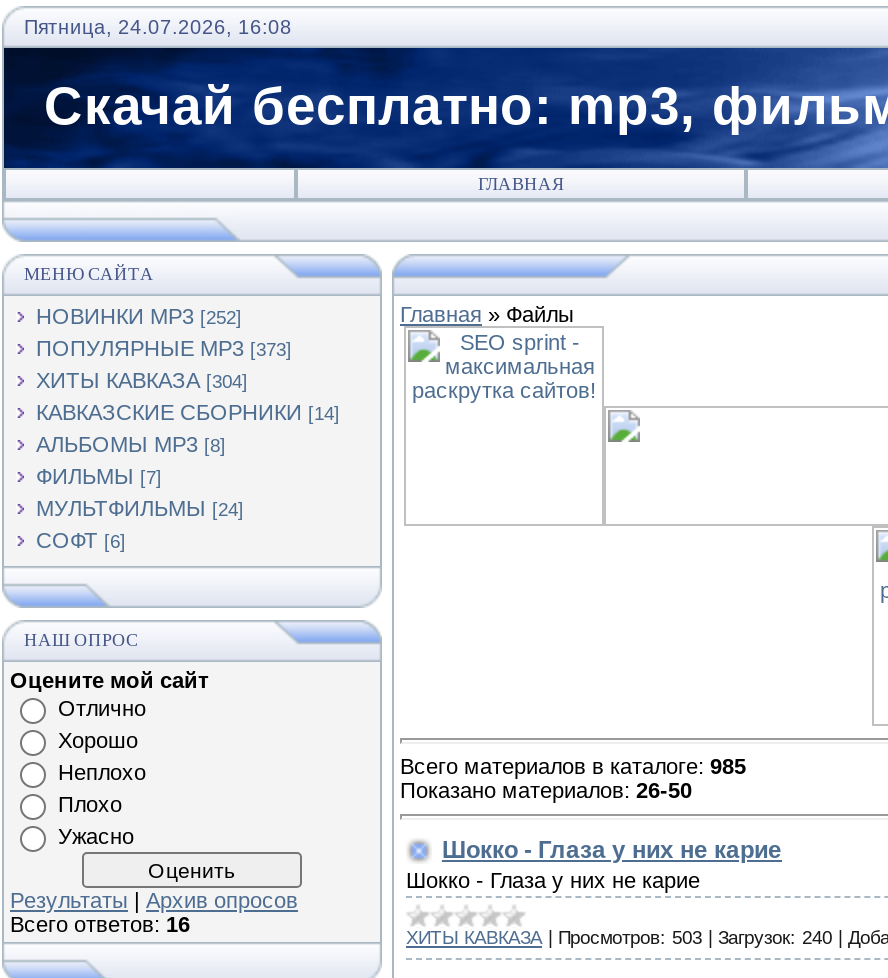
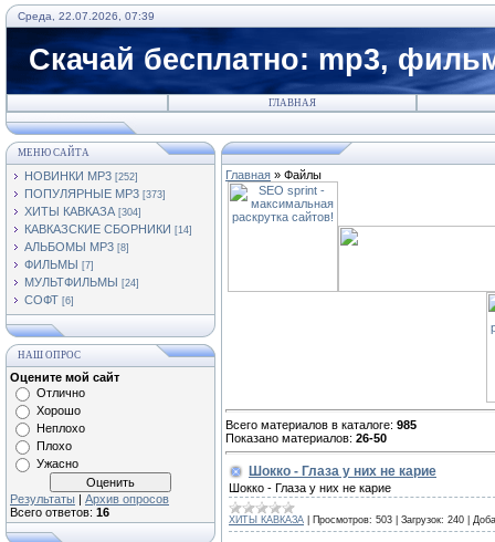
- Пятница, 24.07.2026, 16:08
+ Среда, 22.07.2026, 07:39
